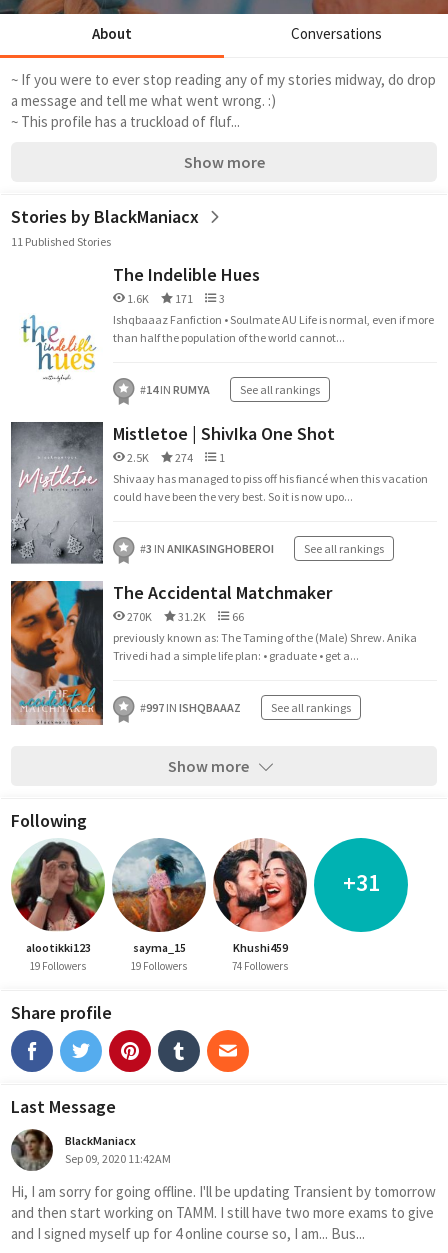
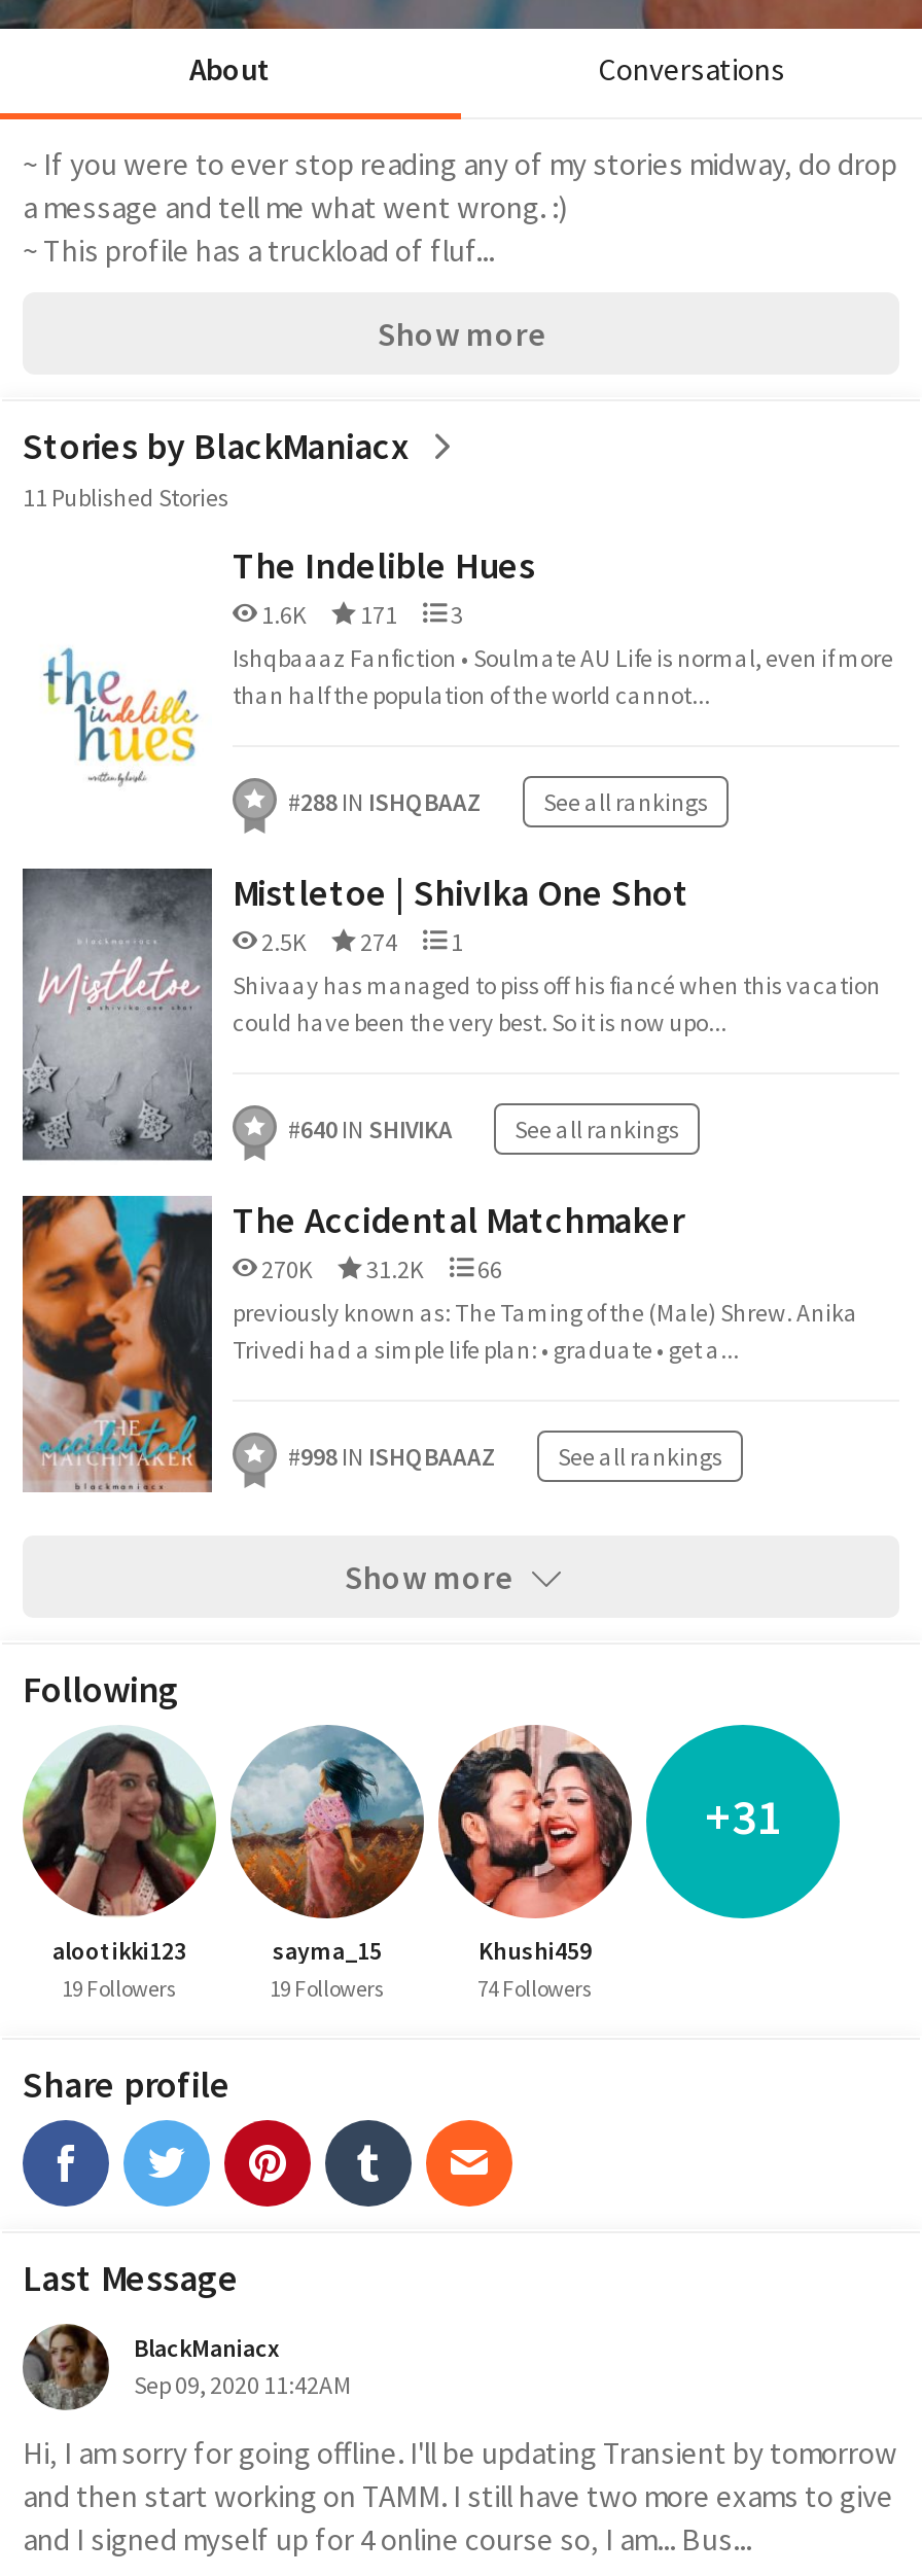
- #14 IN RUMYA See all rankings
+ #288 IN ISHQBAAZ See all rankings

- #3 IN ANIKASINGHOBEROI
+ #640 IN SHIVIKA

- #997 IN ISHQBAAAZ See all rankings
+ #998 IN ISHQBAAAZ See all rankings
